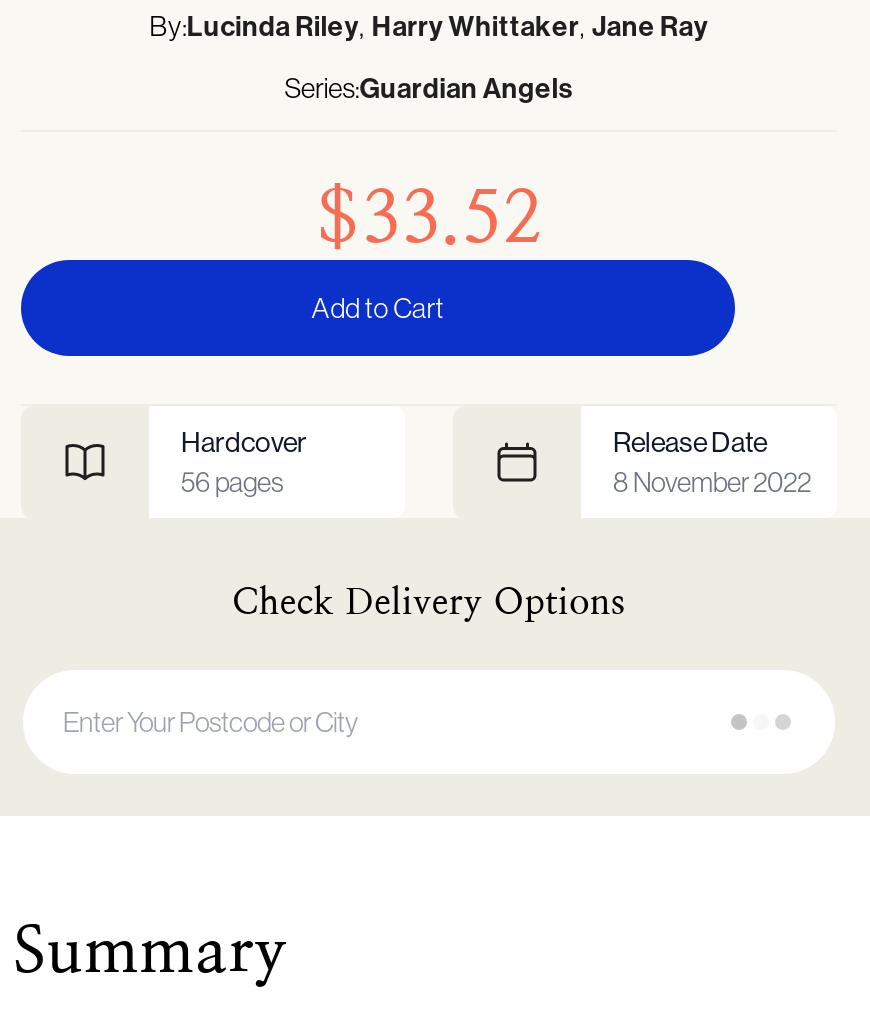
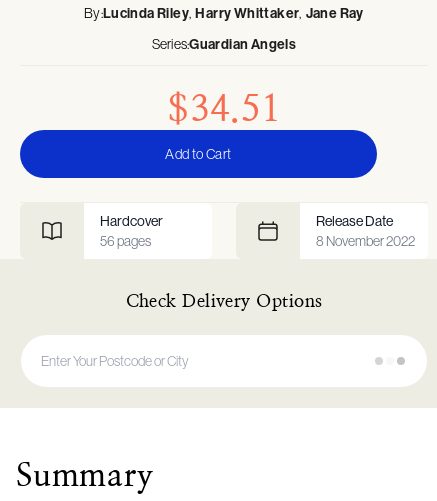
- $33.52
+ $34.51
